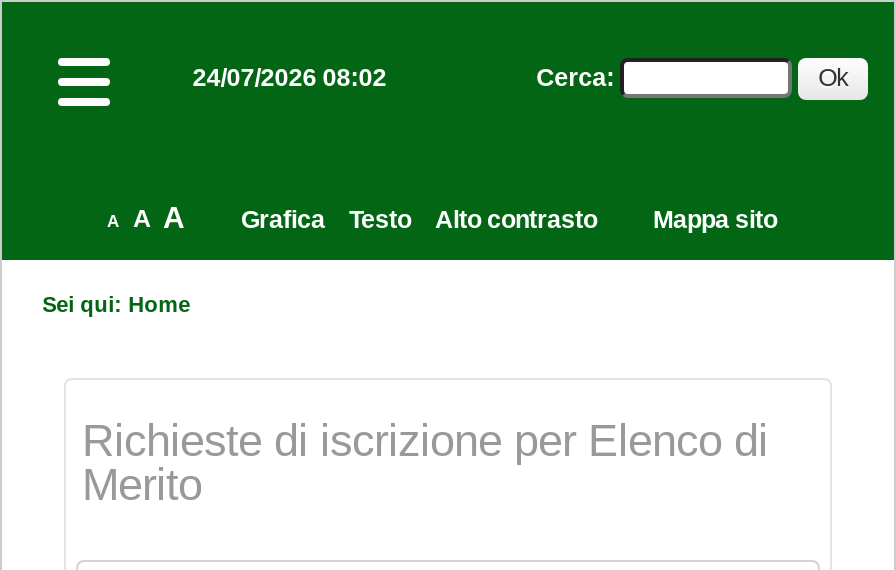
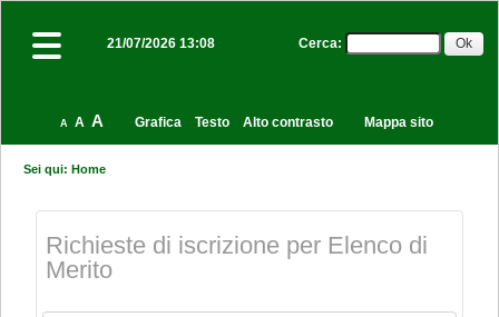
- 24/07/2026 08:02
+ 21/07/2026 13:08
